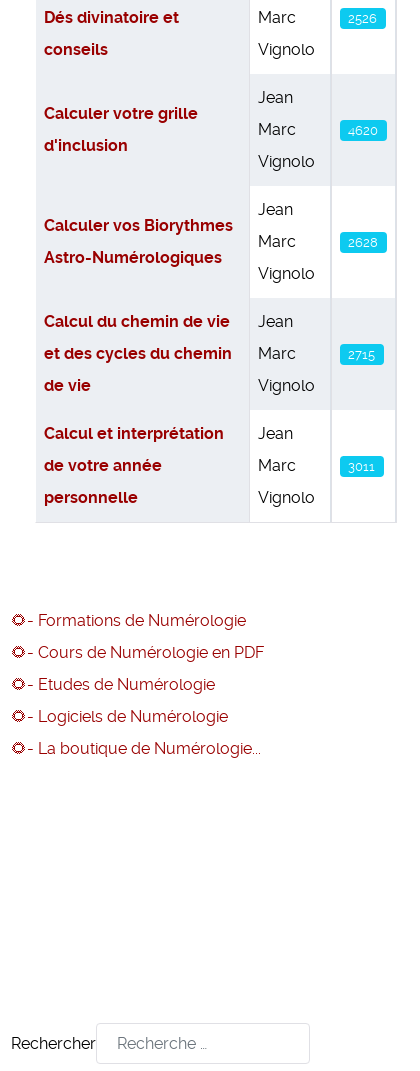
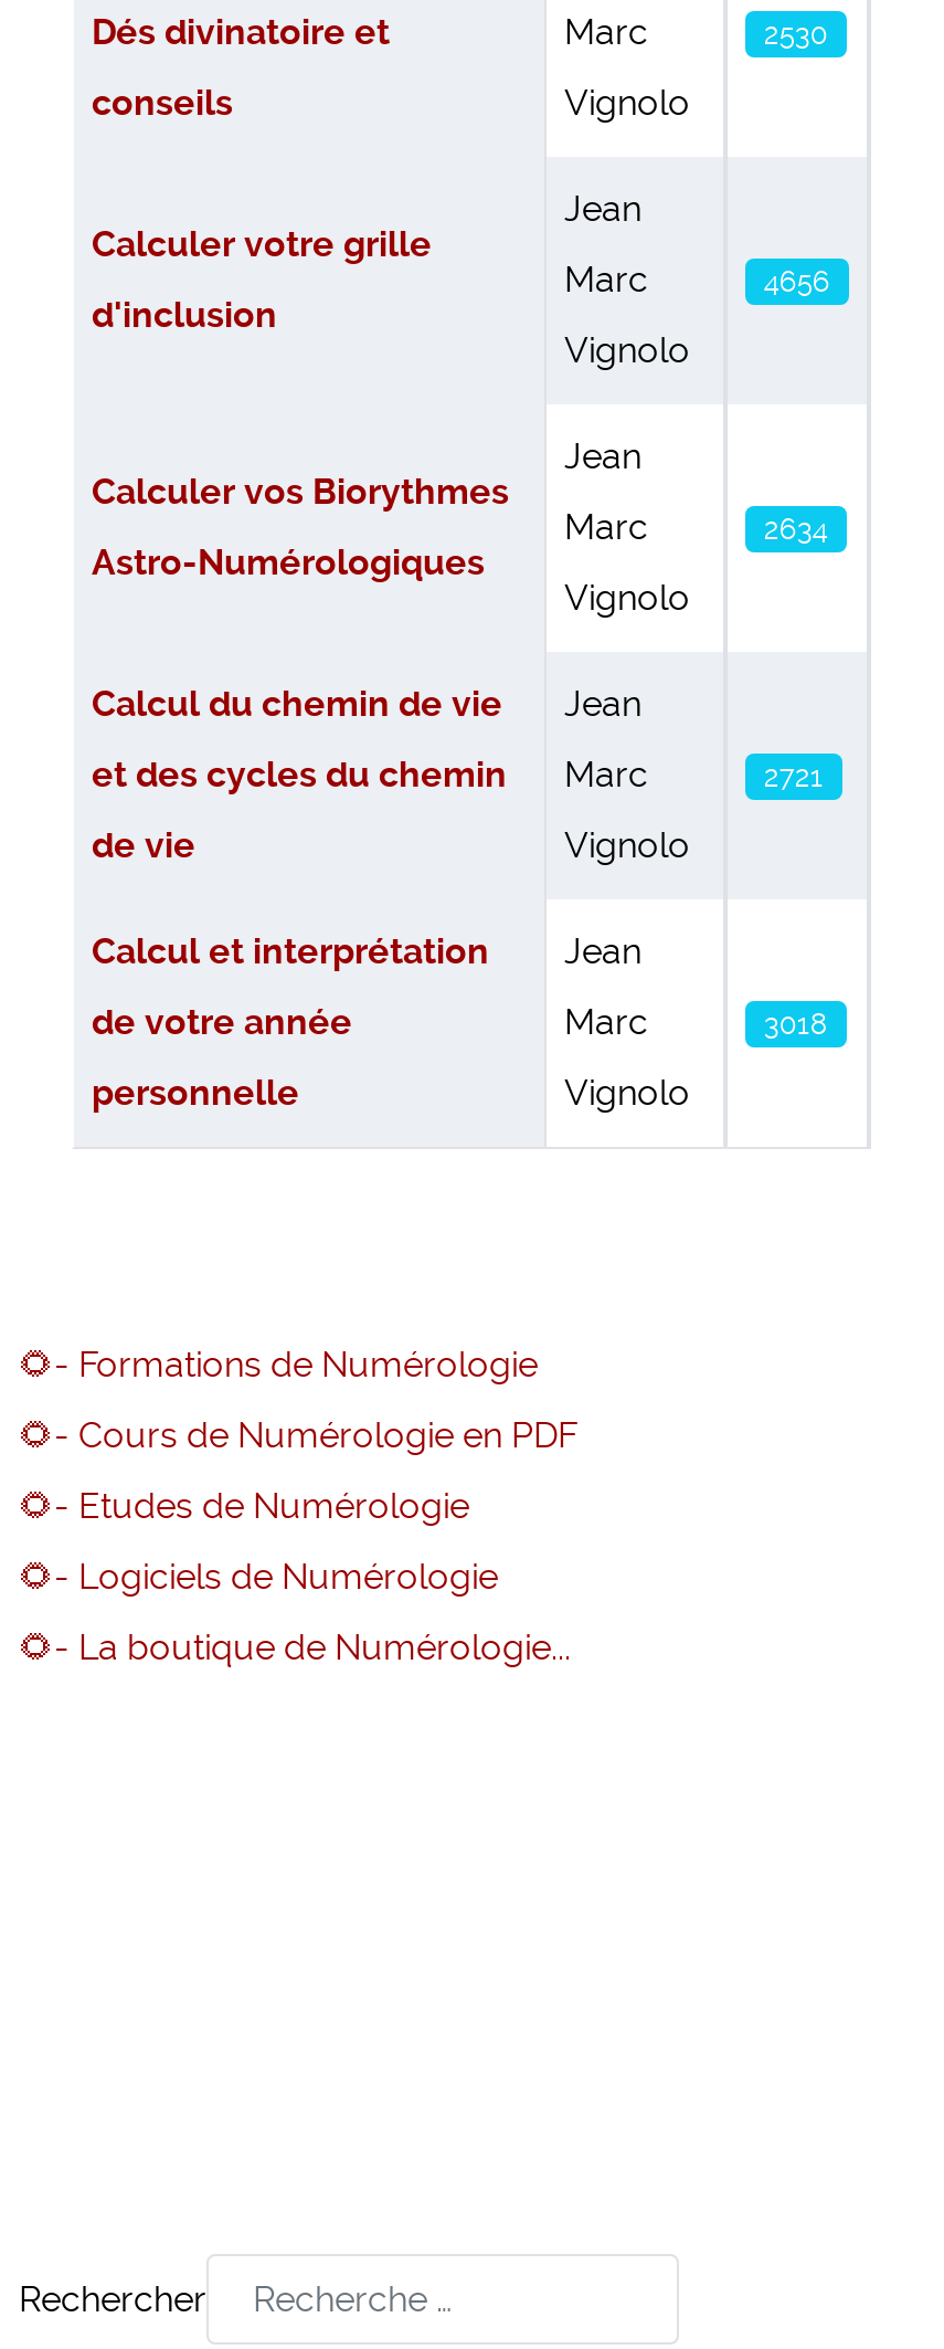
- 2526
+ 2530

- 4620
+ 4656

- 2628
+ 2634

- 2715
+ 2721

- 3011
+ 3018
